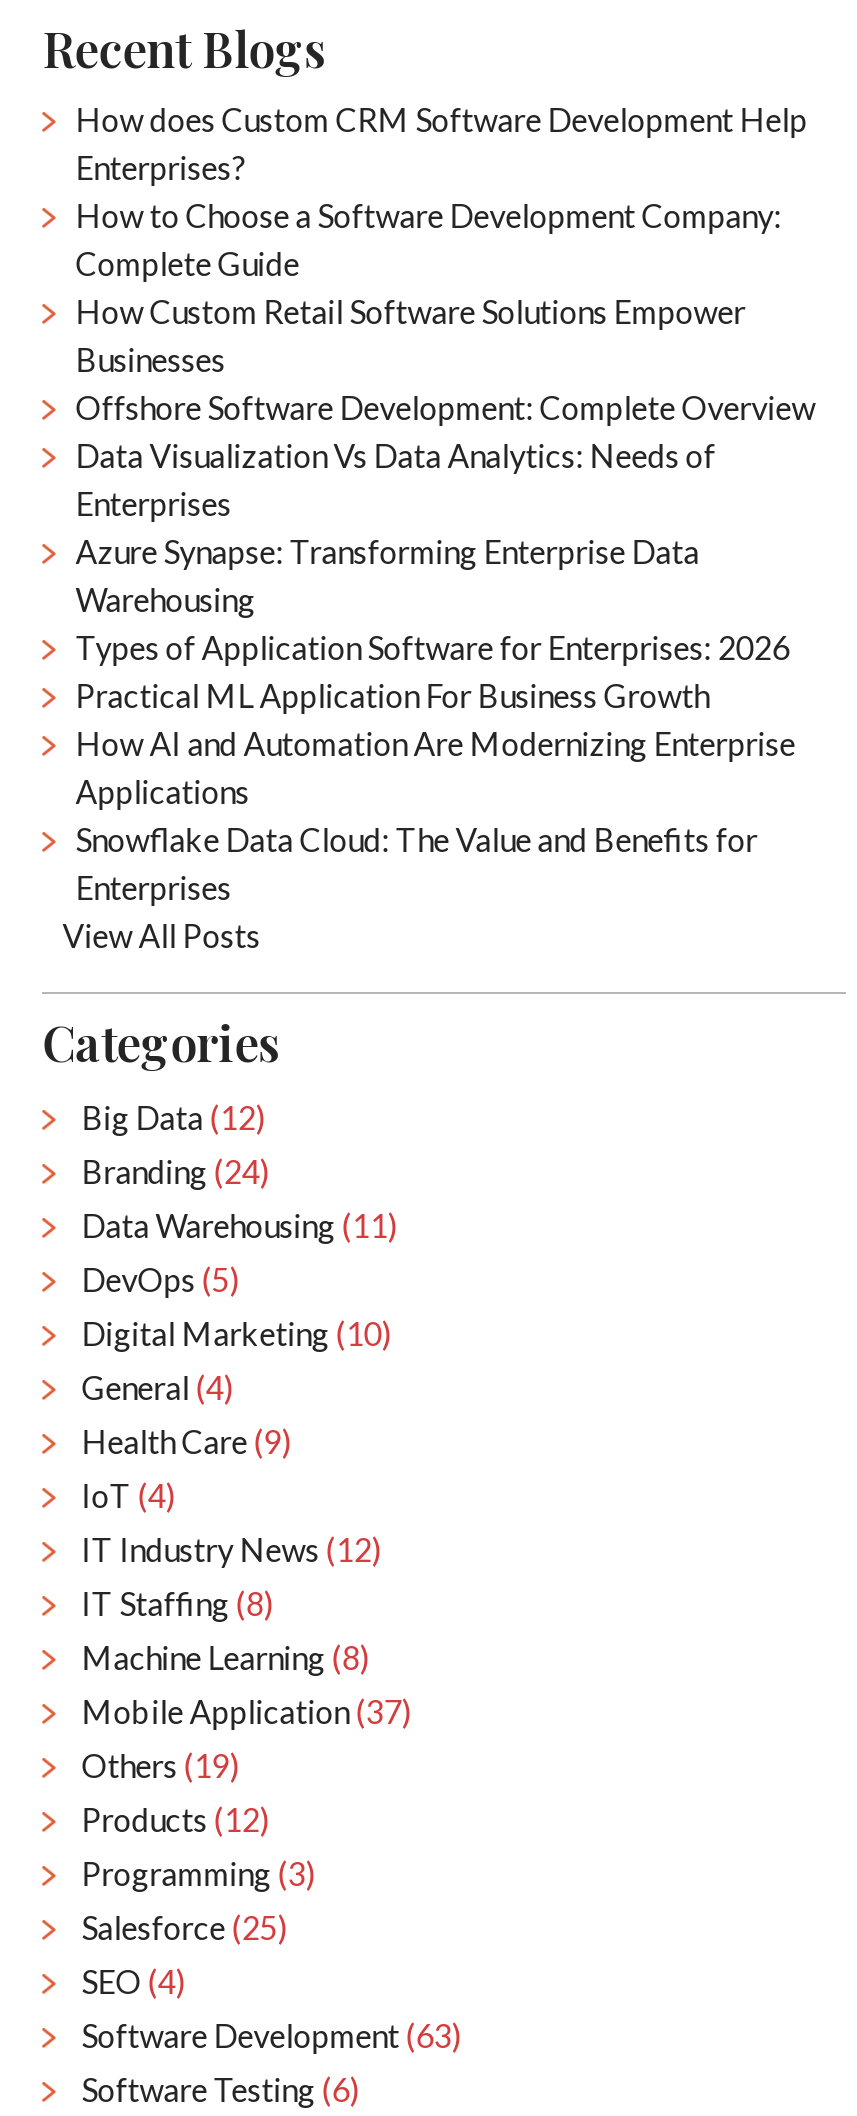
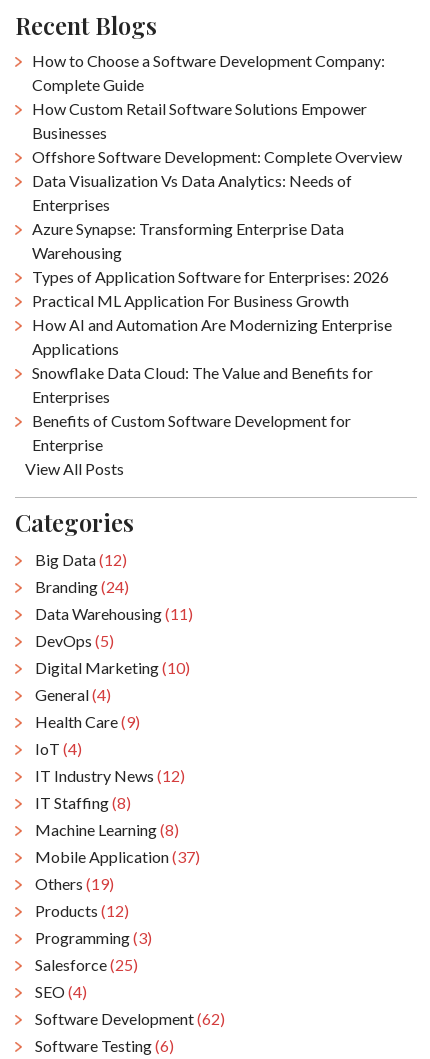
- How does Custom CRM Software Development Help
- Enterprises?

moved up: How to Choose a Software Development Company: | Complete Guide | How Custom Retail Software Solutions Empower | ... | Snowflake Data Cloud: The Value and Benefits for | Enterprises

+ Benefits of Custom Software Development for
+ Enterprise

- Software Development (63)
+ Software Development (62)
